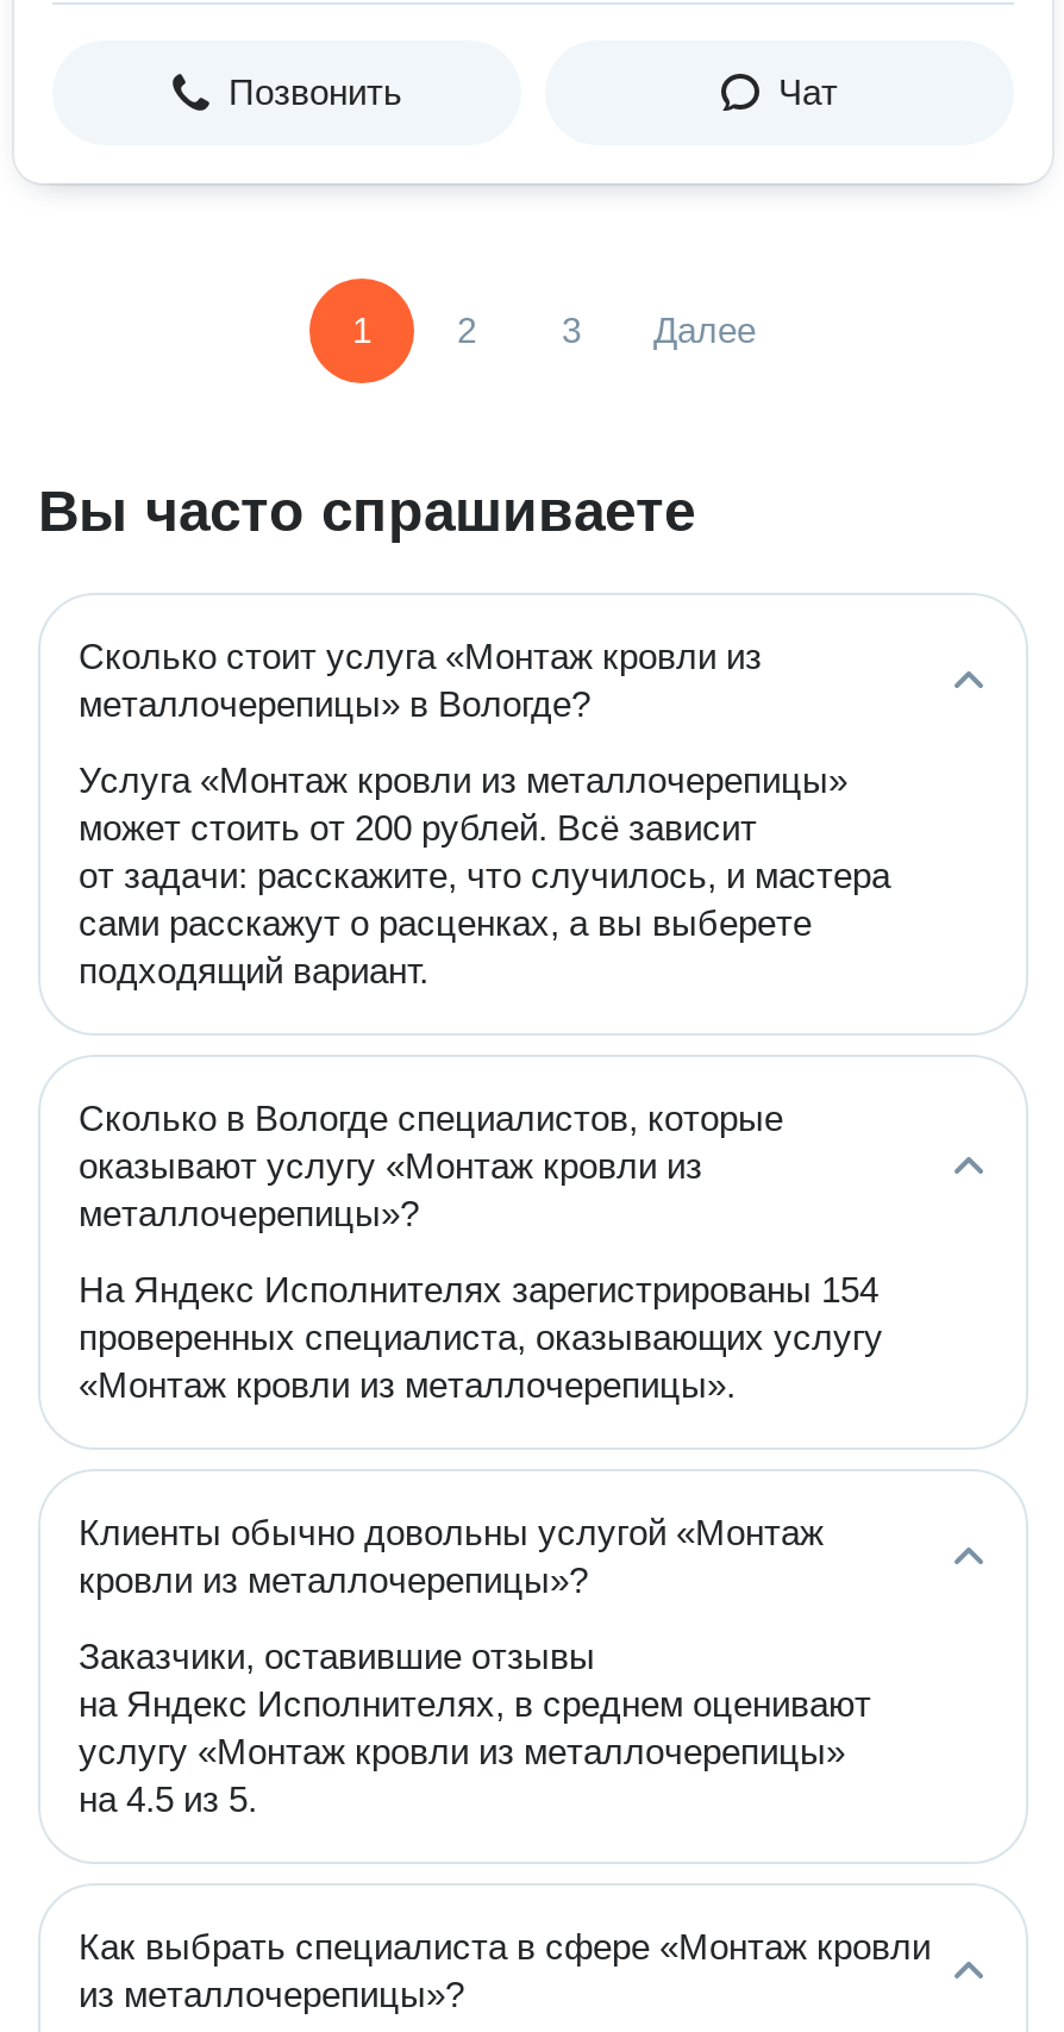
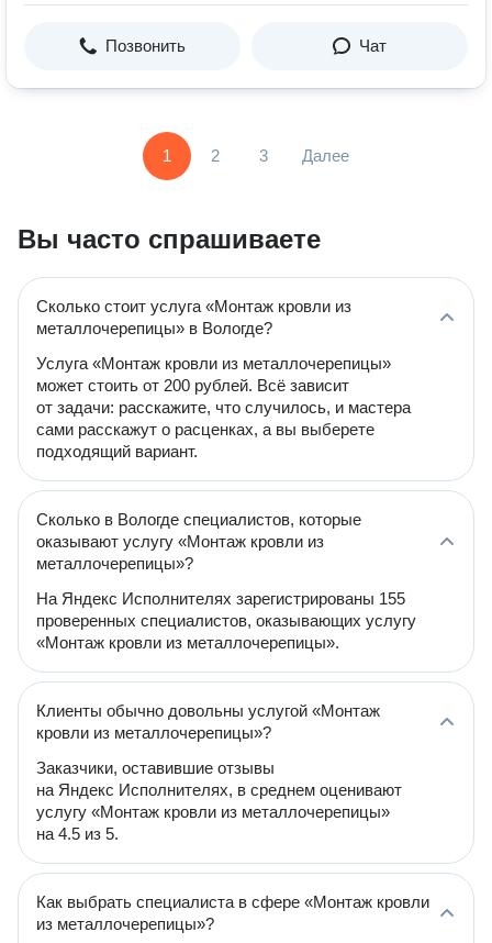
- На Яндекс Исполнителях зарегистрированы 154
+ На Яндекс Исполнителях зарегистрированы 155

- проверенных специалиста, оказывающих услугу
+ проверенных специалистов, оказывающих услугу
